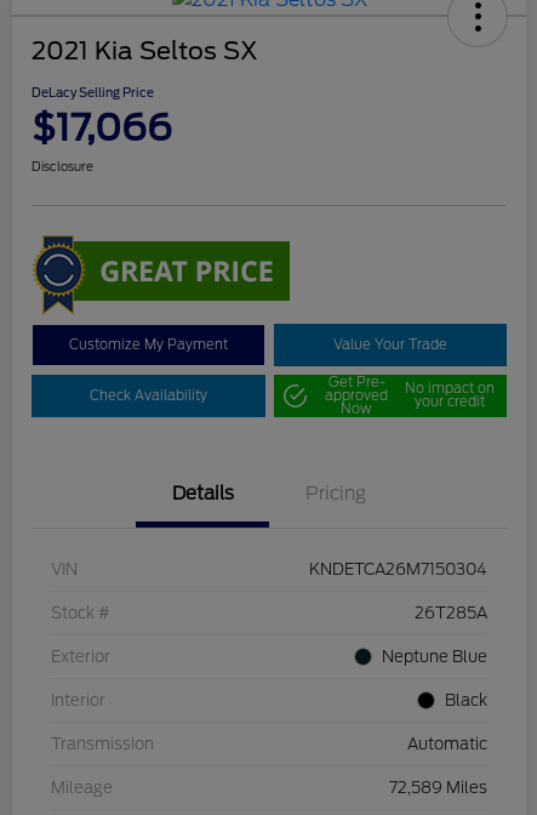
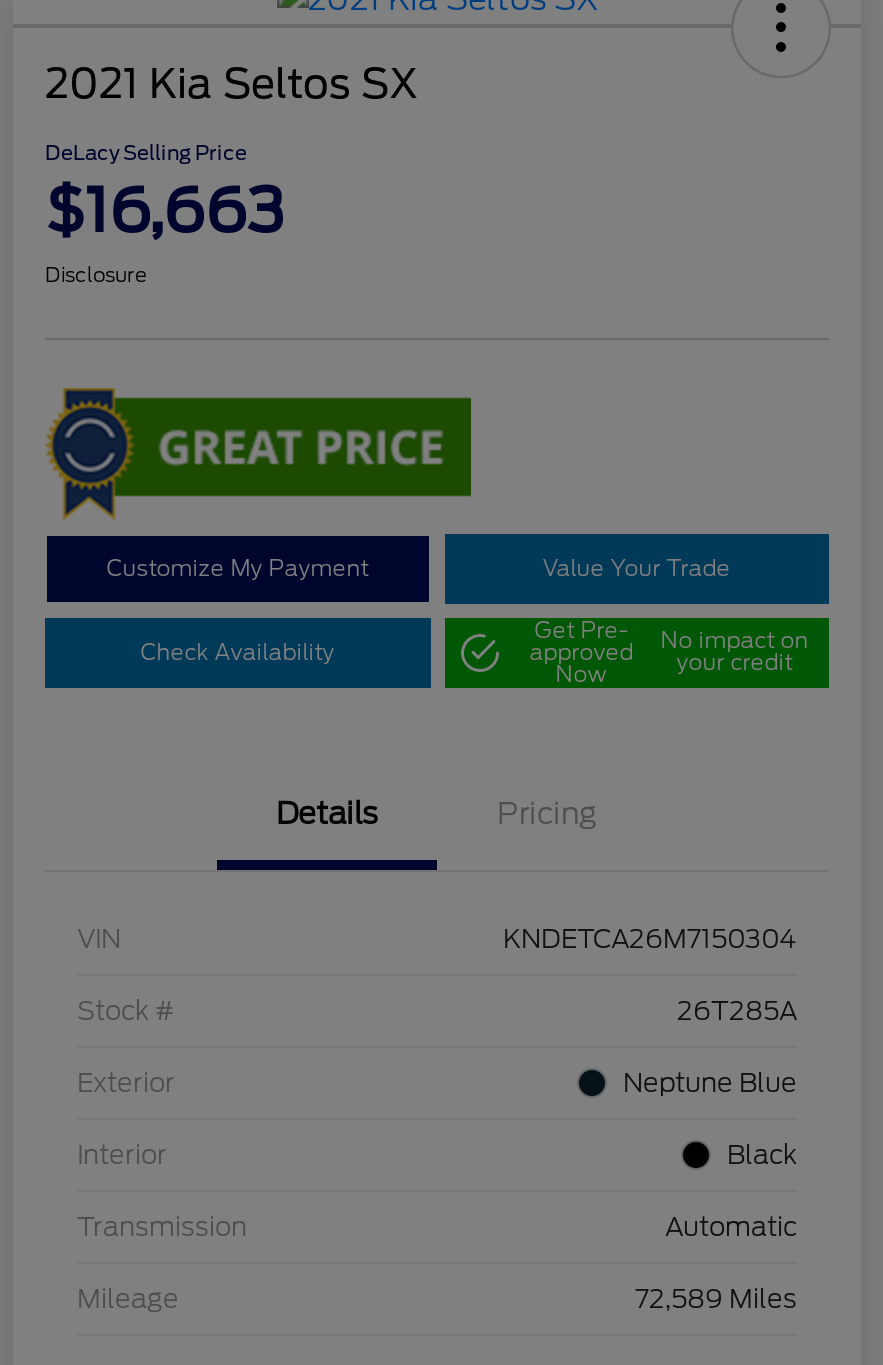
- $17,066
+ $16,663
